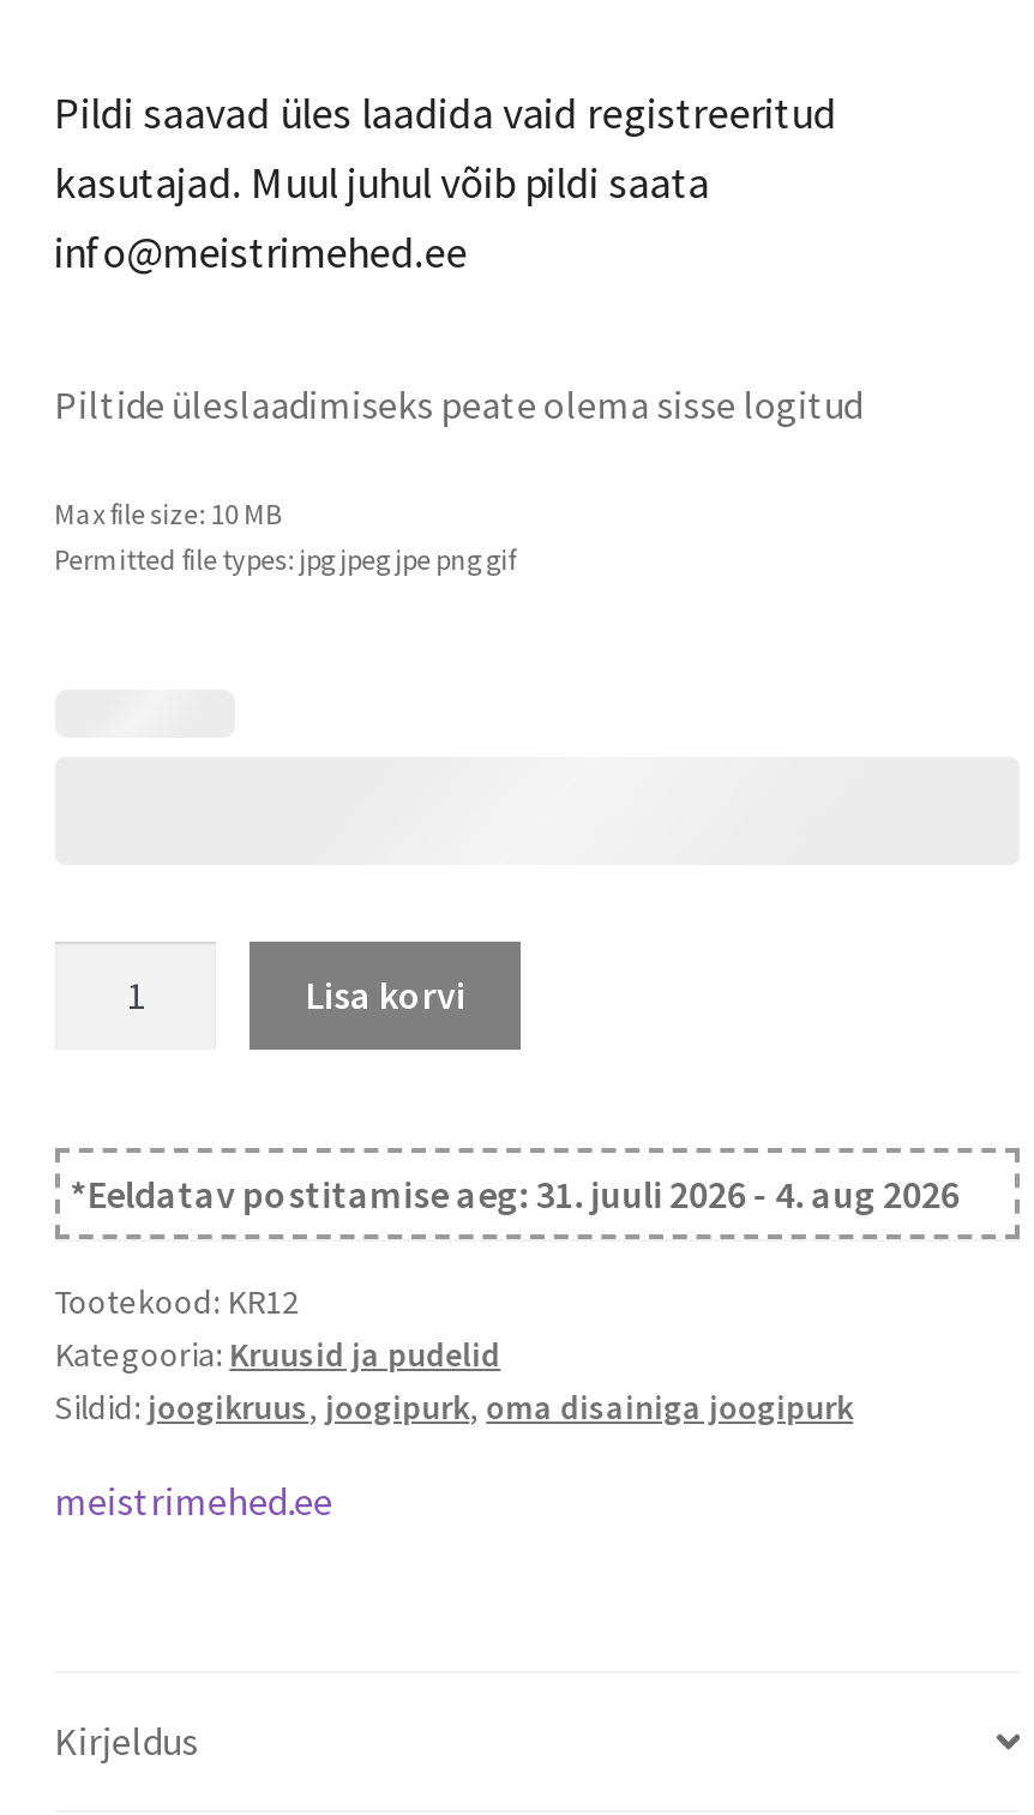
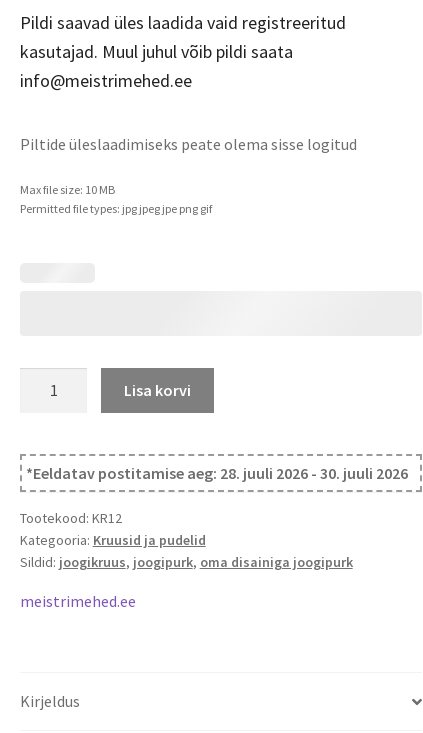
- *Eeldatav postitamise aeg: 31. juuli 2026 - 4. aug 2026
+ *Eeldatav postitamise aeg: 28. juuli 2026 - 30. juuli 2026
